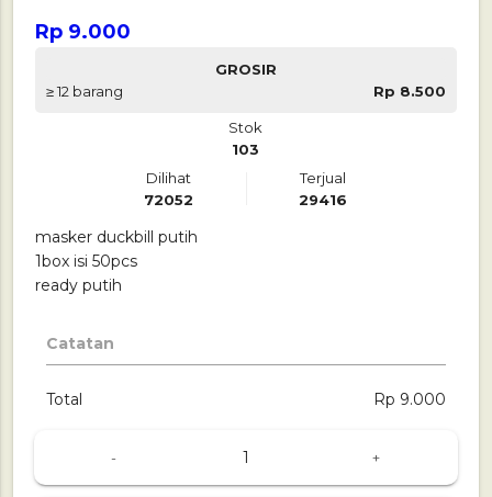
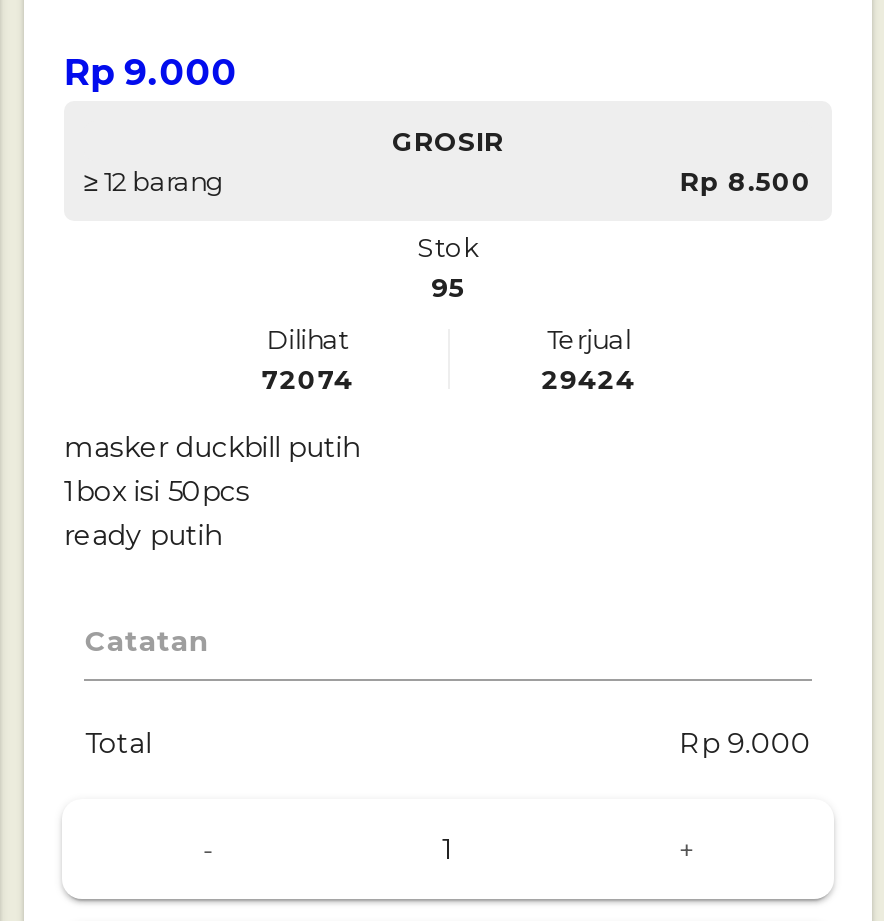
- 103
+ 95

- 72052
+ 72074

- 29416
+ 29424
